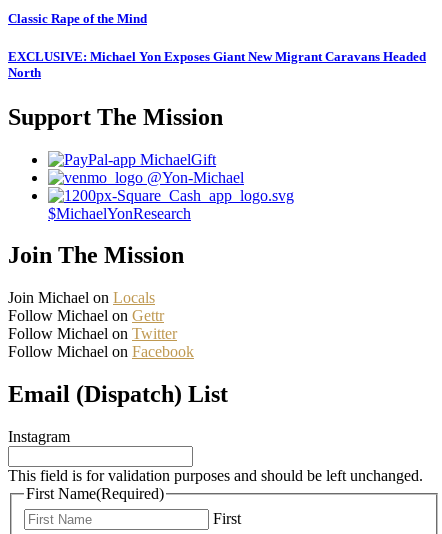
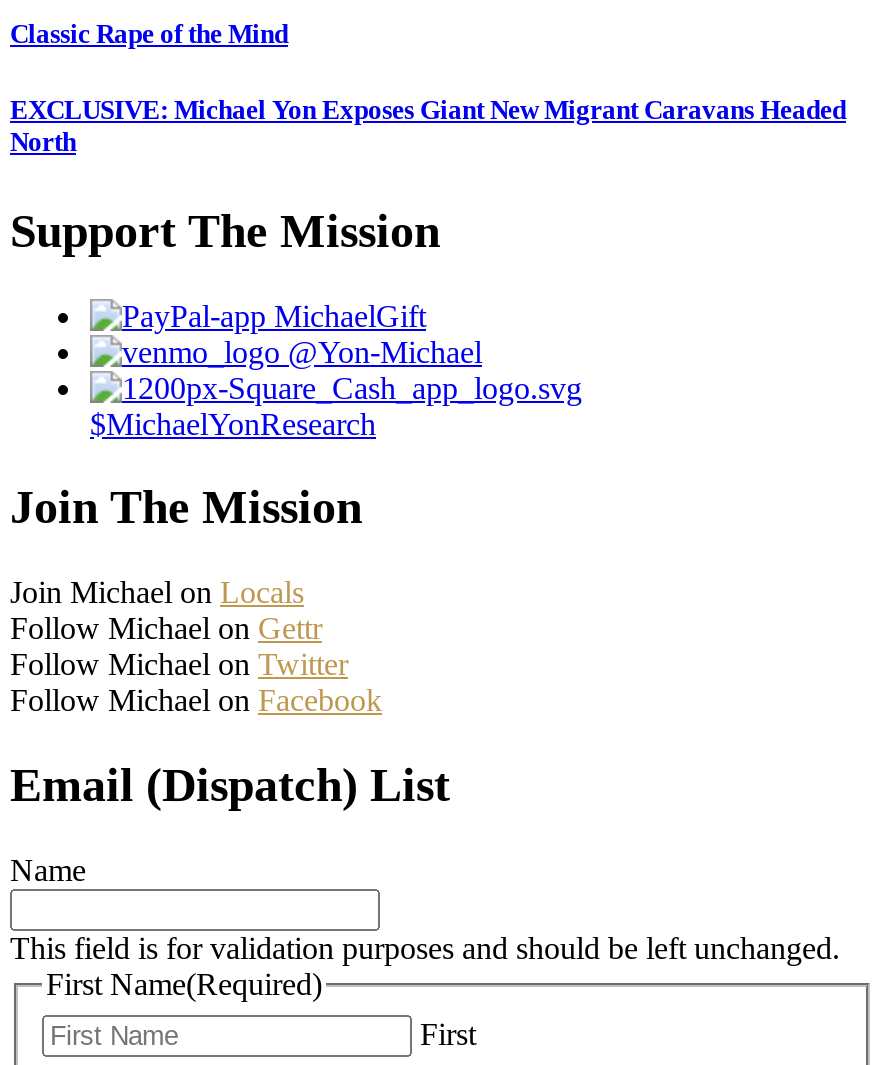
- Instagram
+ Name
